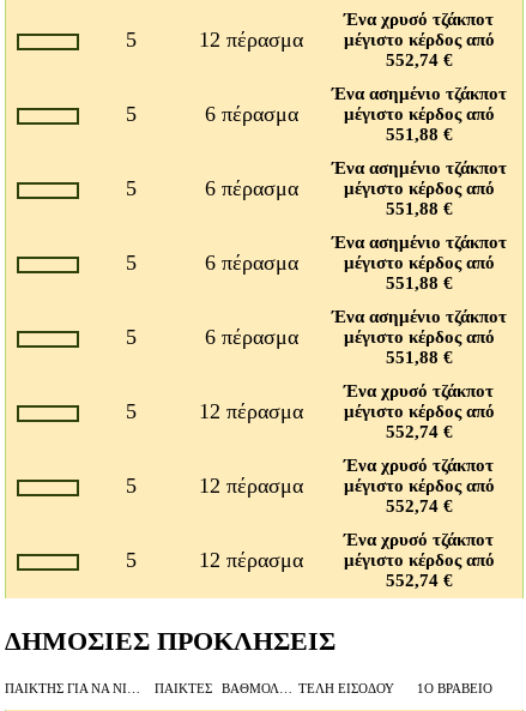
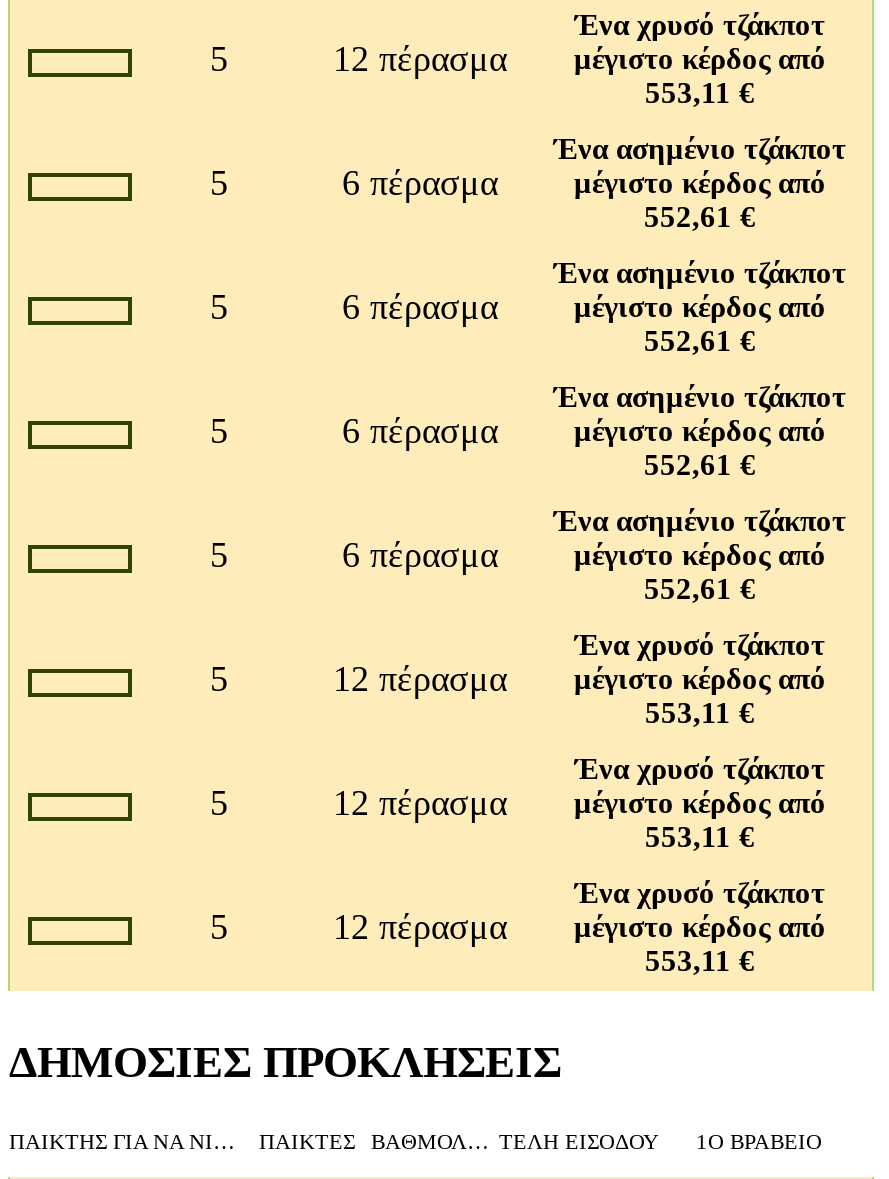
- 552,74 €
+ 553,11 €

- 551,88 €
+ 552,61 €

- 551,88 €
+ 552,61 €

- 551,88 €
+ 552,61 €

- 551,88 €
+ 552,61 €

- 552,74 €
+ 553,11 €

- 552,74 €
+ 553,11 €

- 552,74 €
+ 553,11 €
